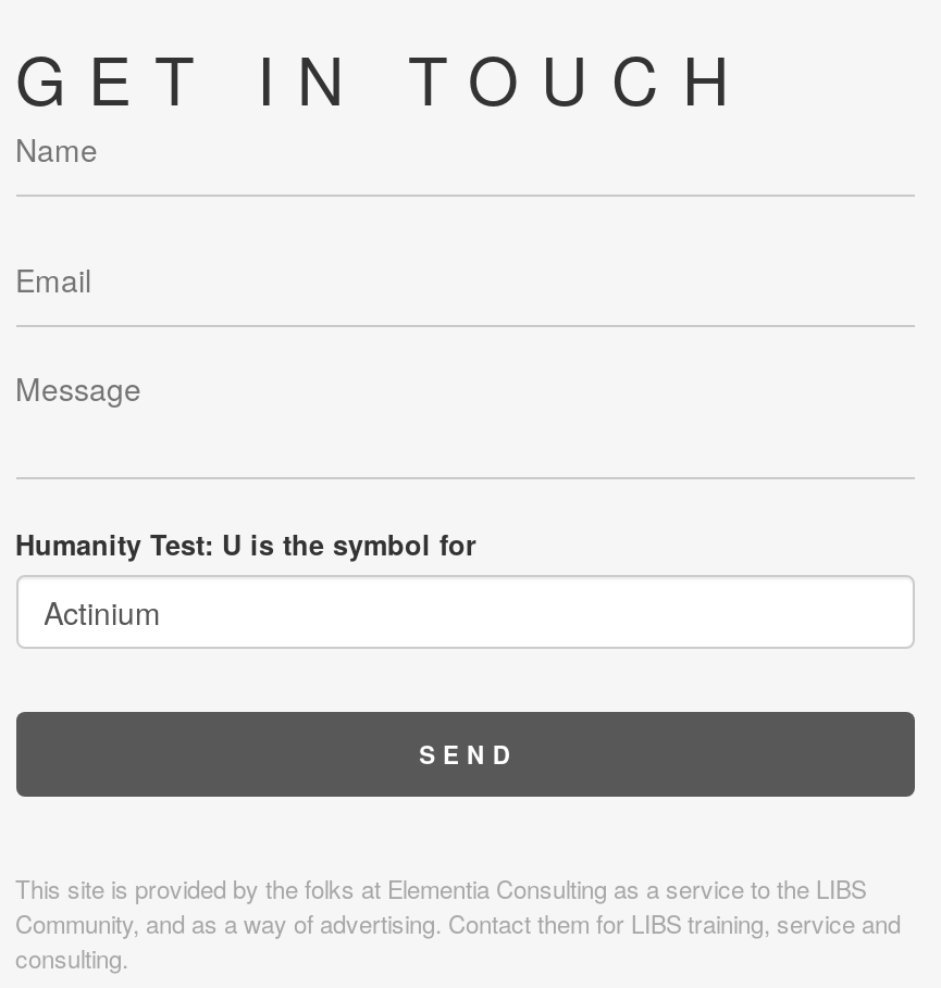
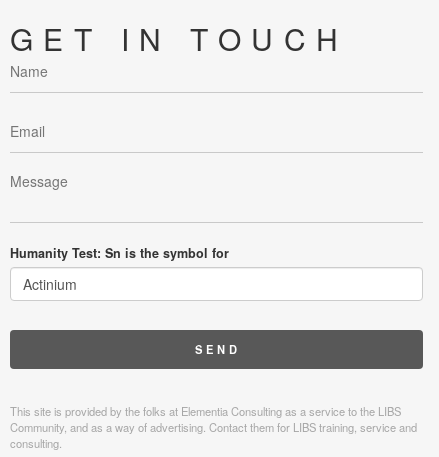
- Humanity Test: U is the symbol for
+ Humanity Test: Sn is the symbol for
